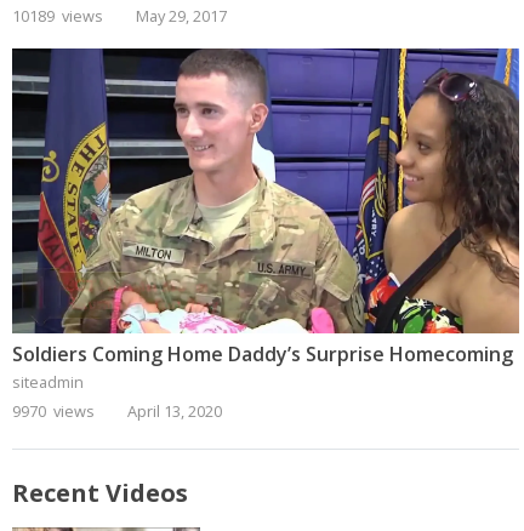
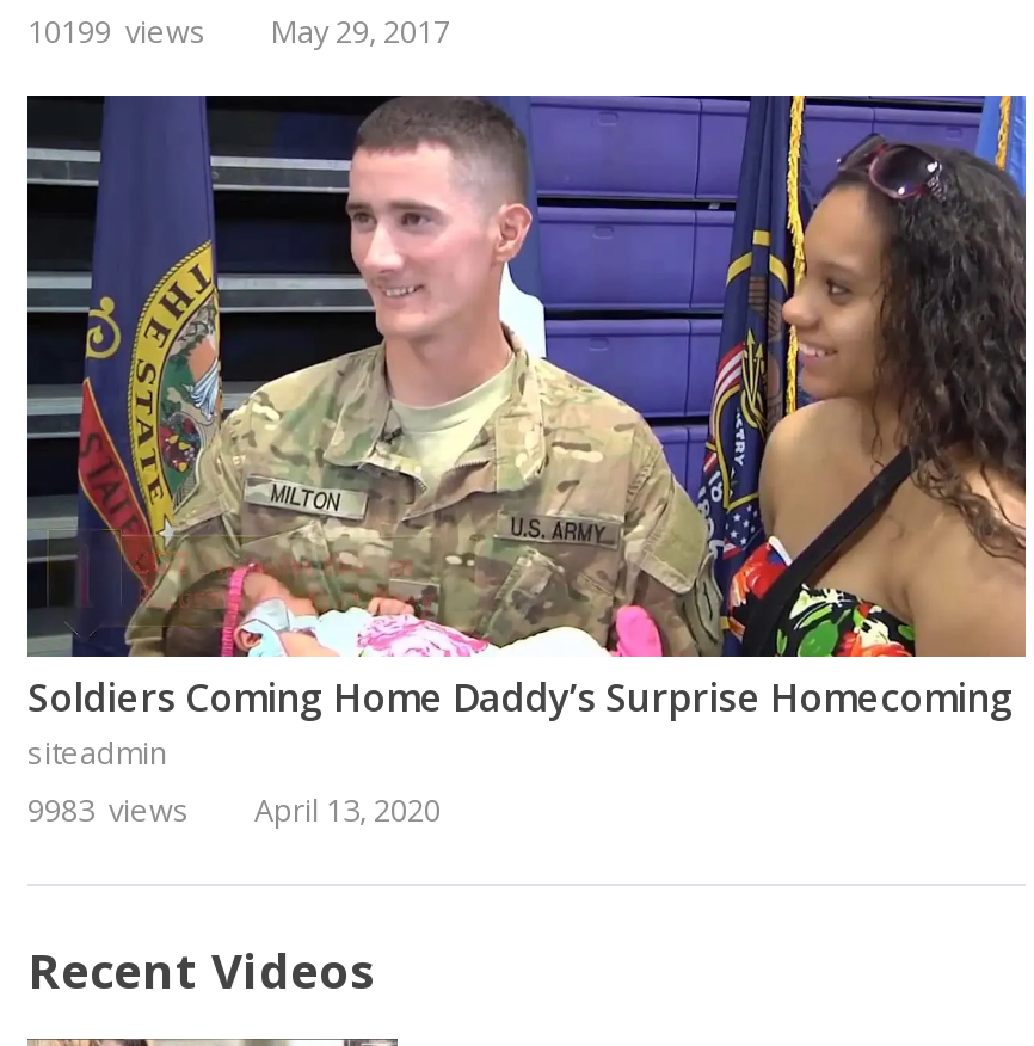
- 10189 views May 29, 2017
+ 10199 views May 29, 2017

- 9970 views April 13, 2020
+ 9983 views April 13, 2020
